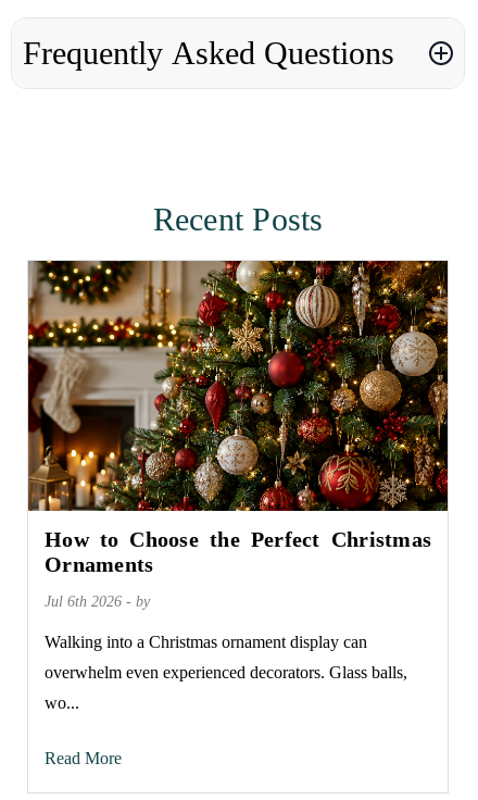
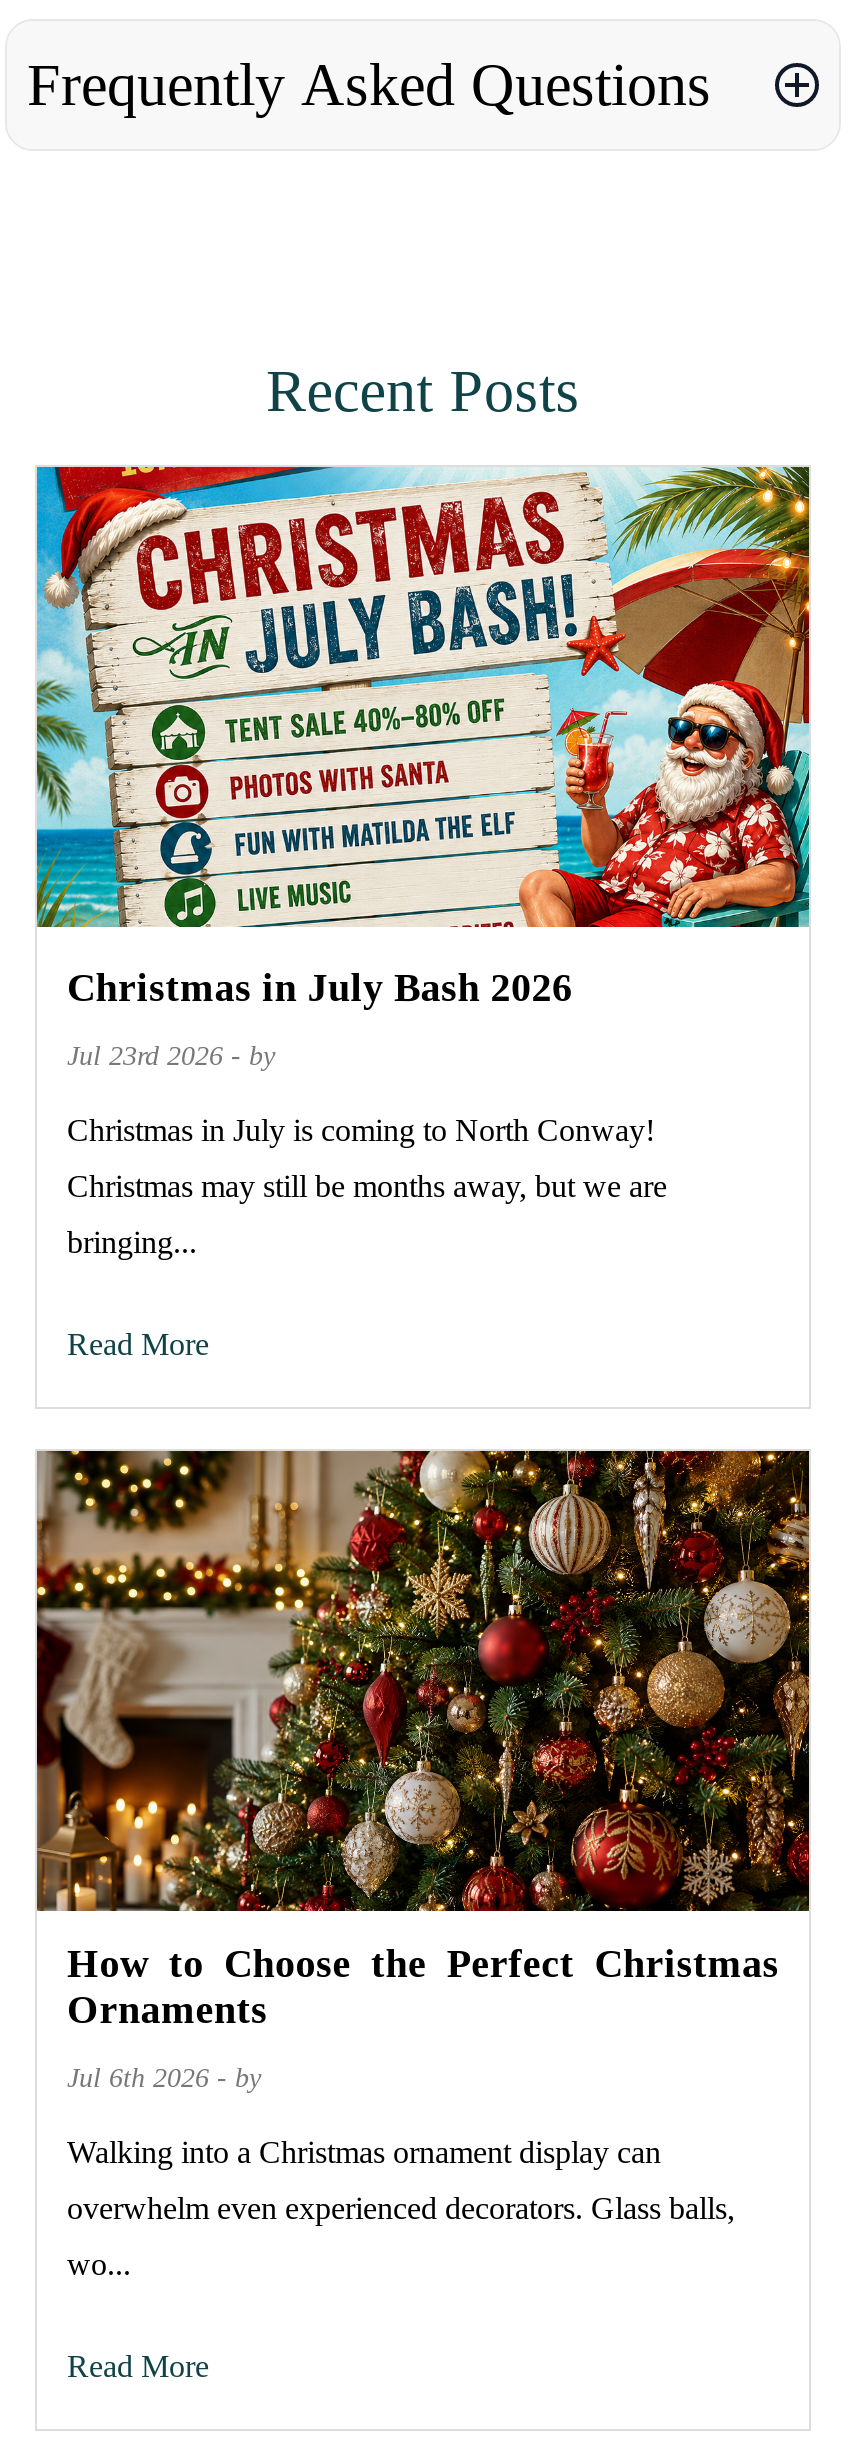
+ [image]
+ Christmas in July Bash 2026
+ Jul 23rd 2026 - by
+ Christmas in July is coming to North Conway!
+ Christmas may still be months away, but we are
+ bringing...
+ Read More
